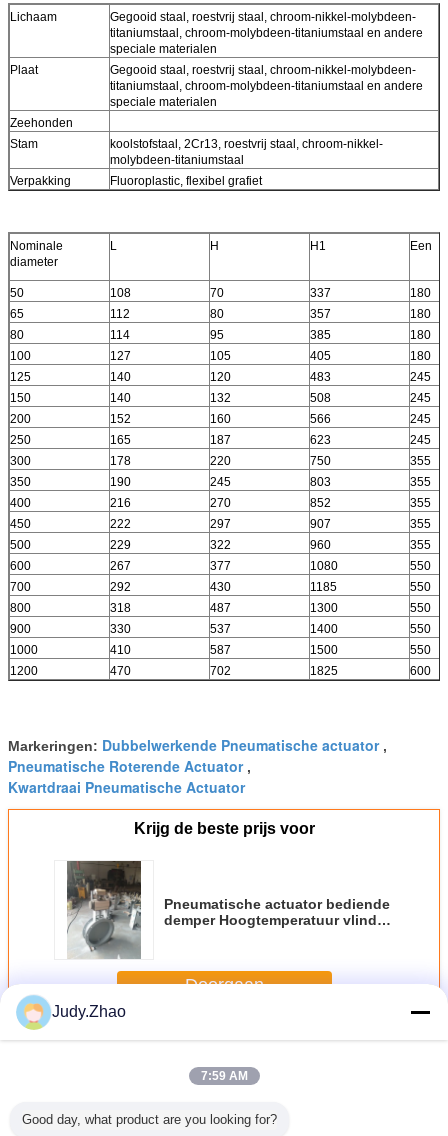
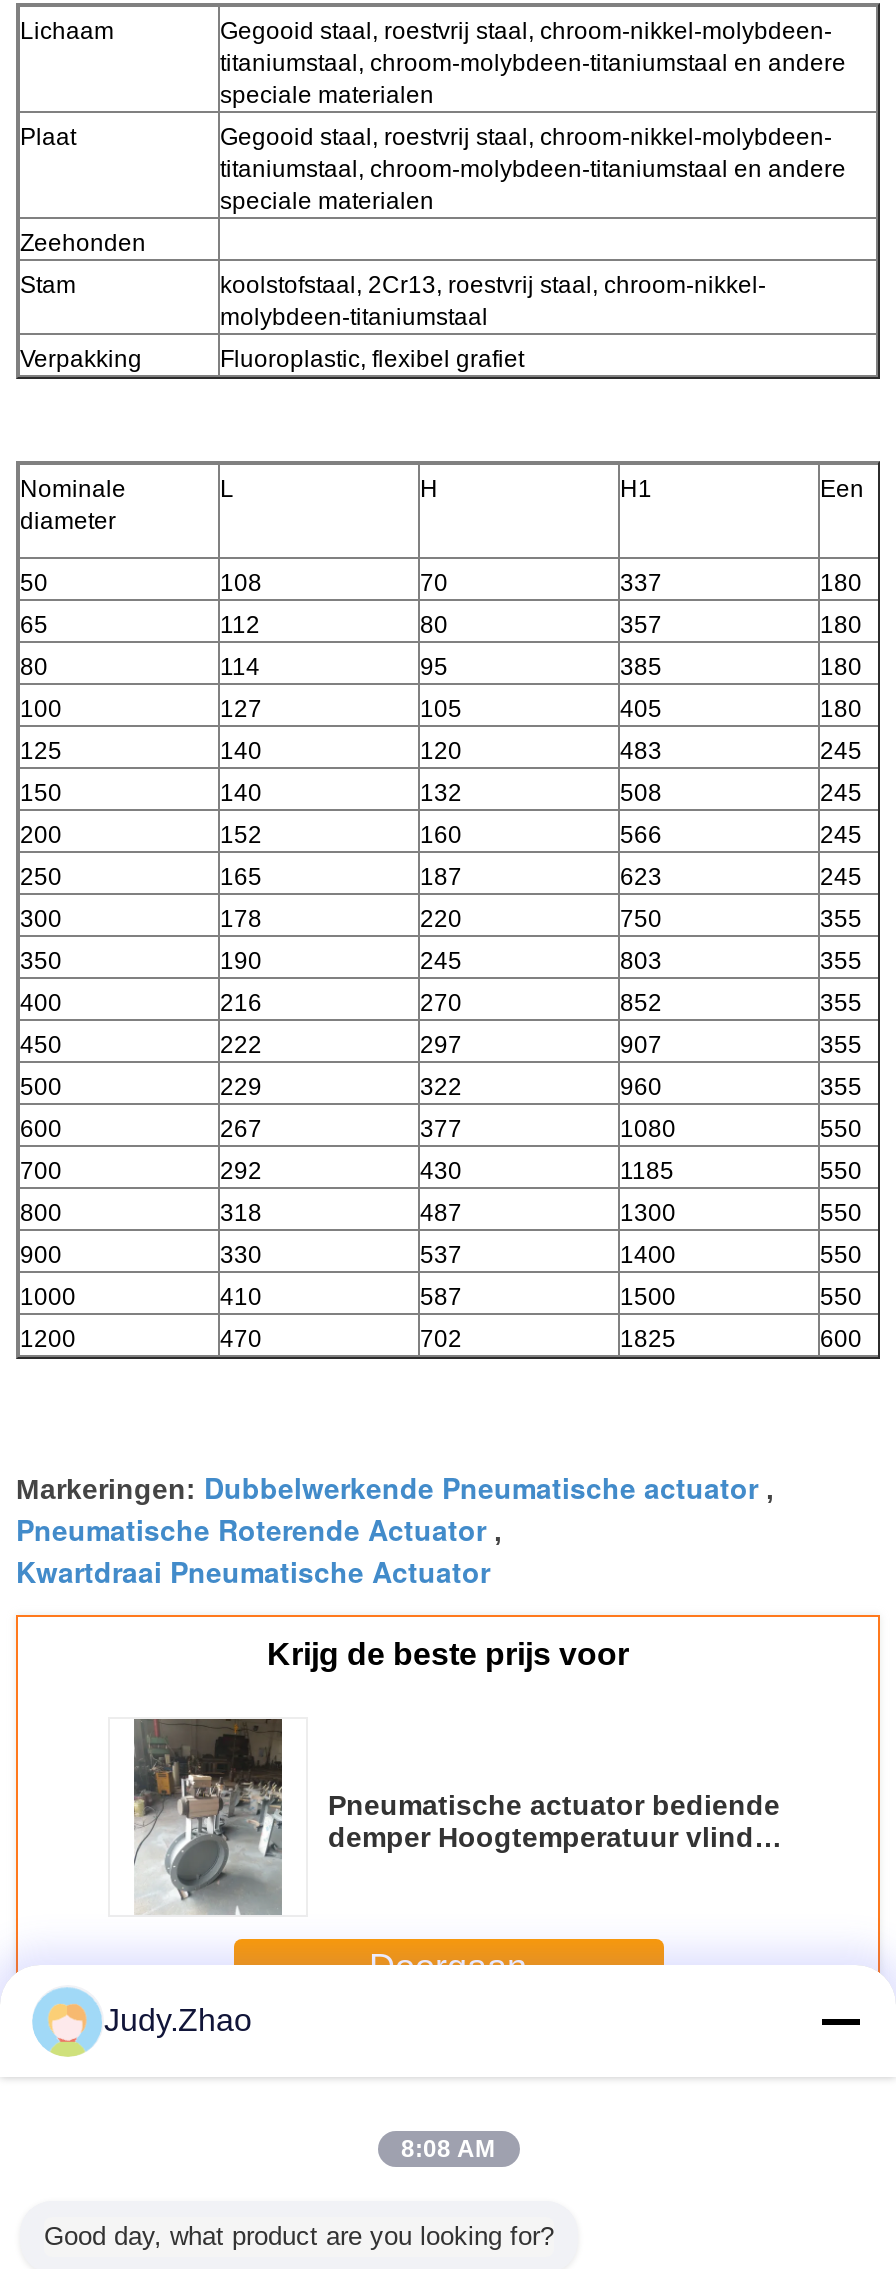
- 7:59 AM
+ 8:08 AM
